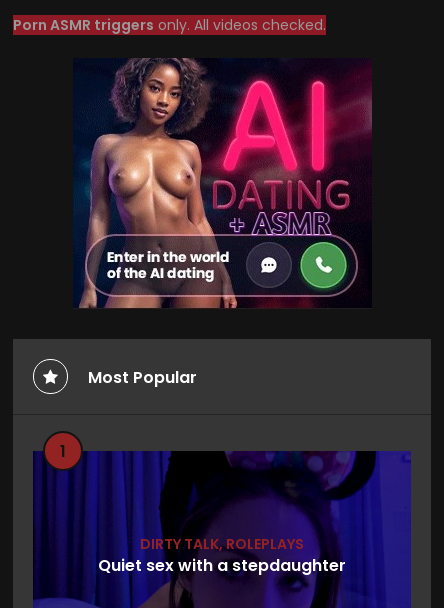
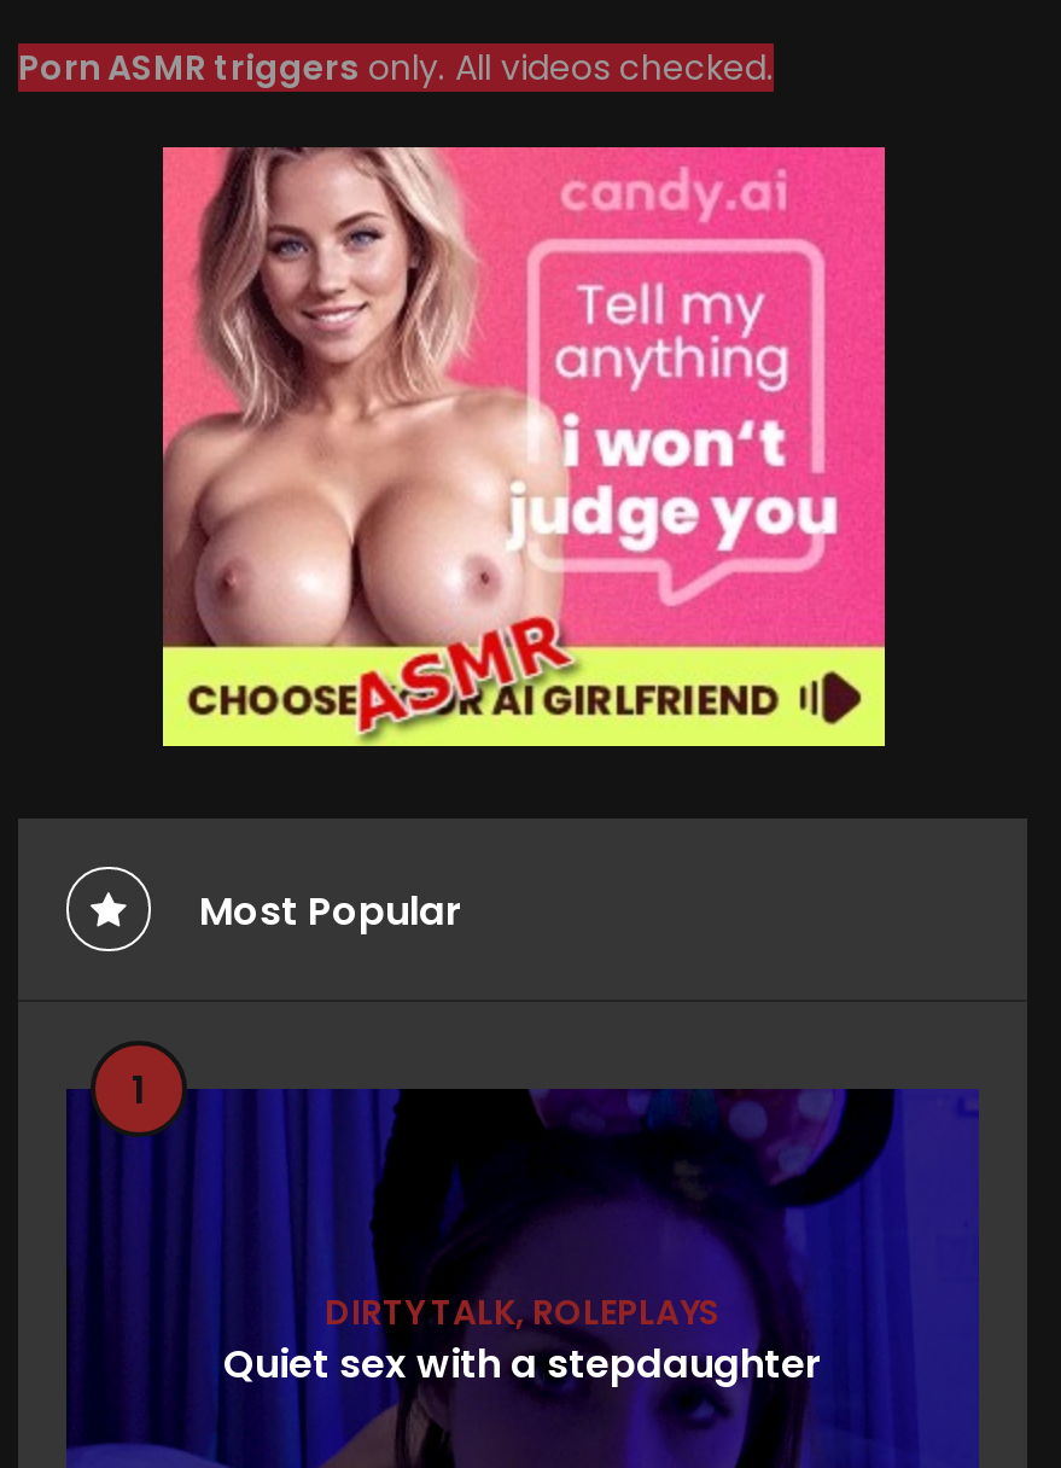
- [image]
+ [image]
